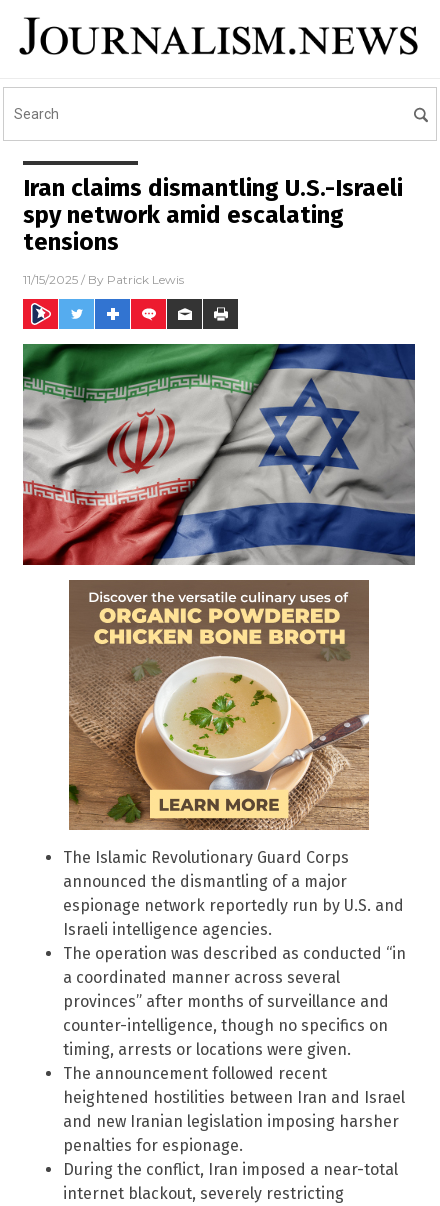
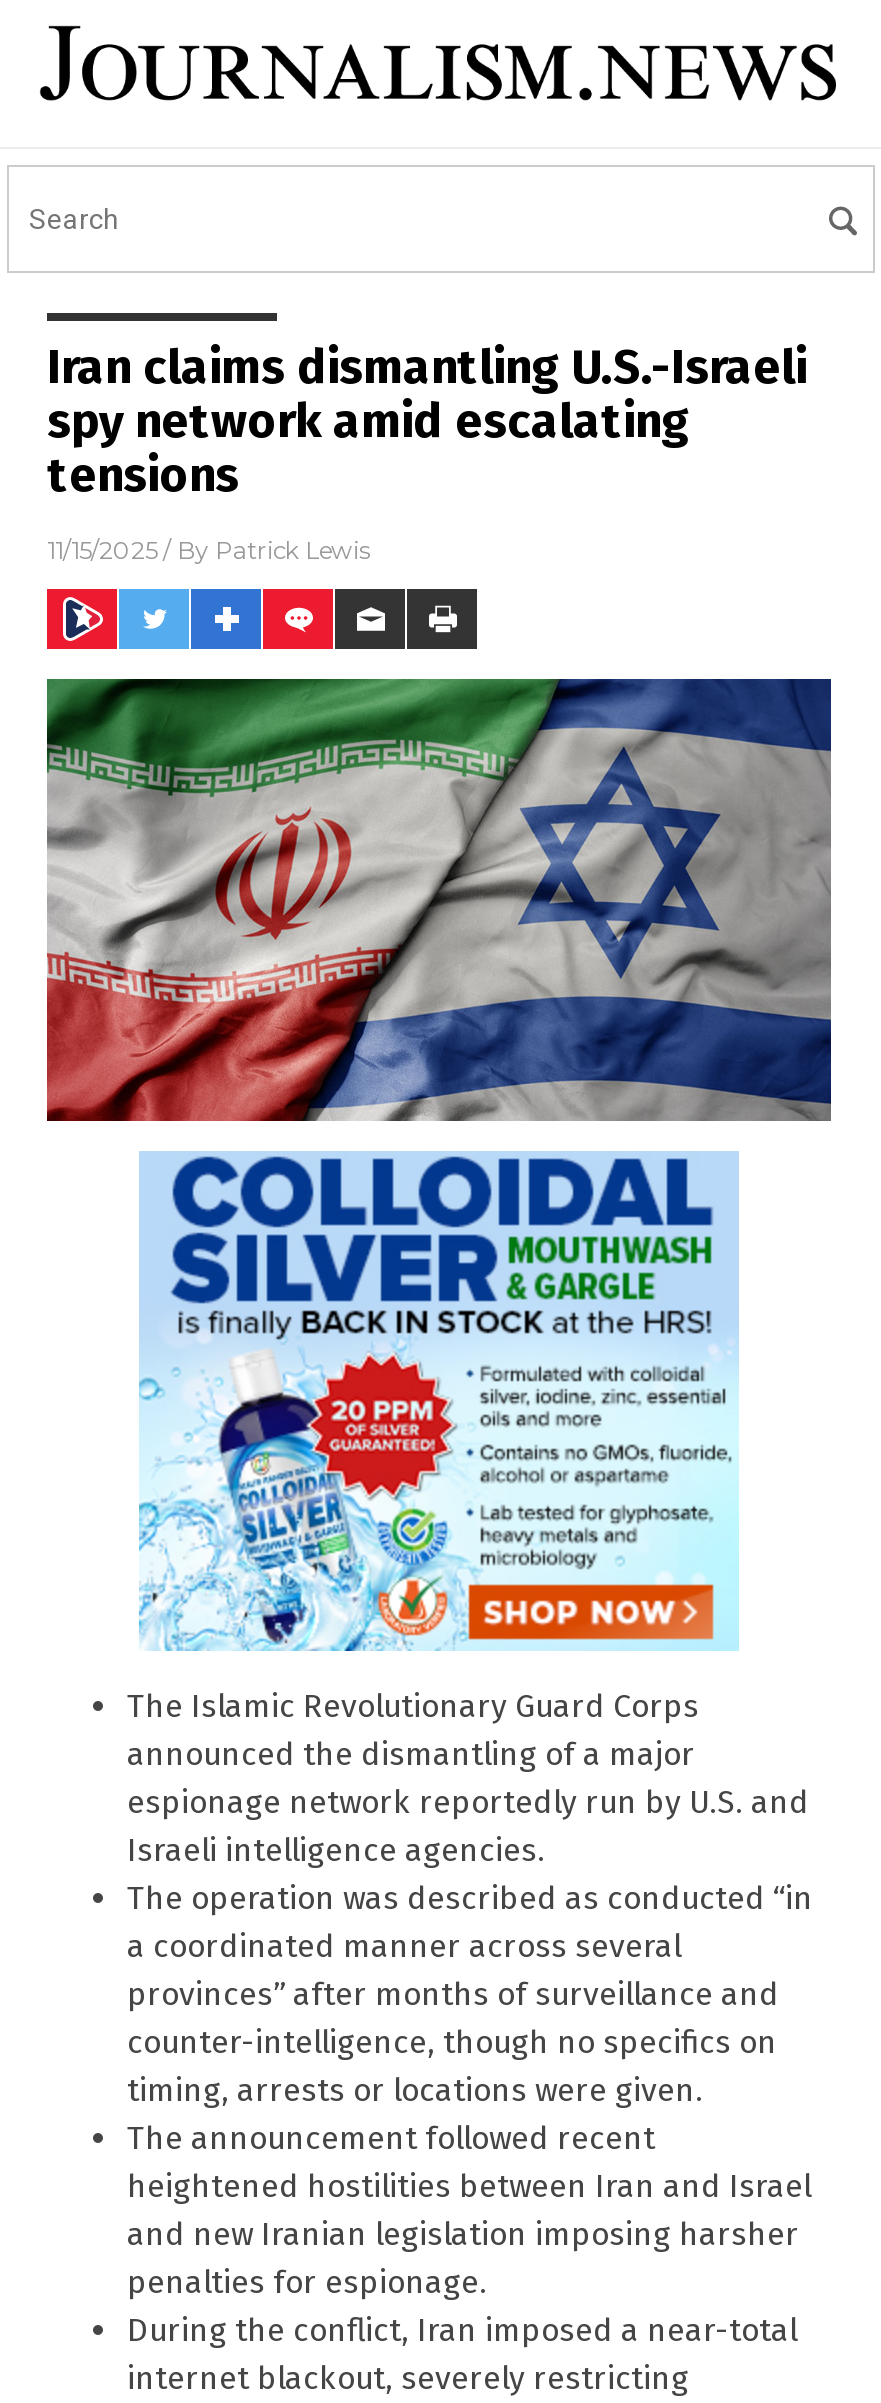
- [image]
+ [image]
